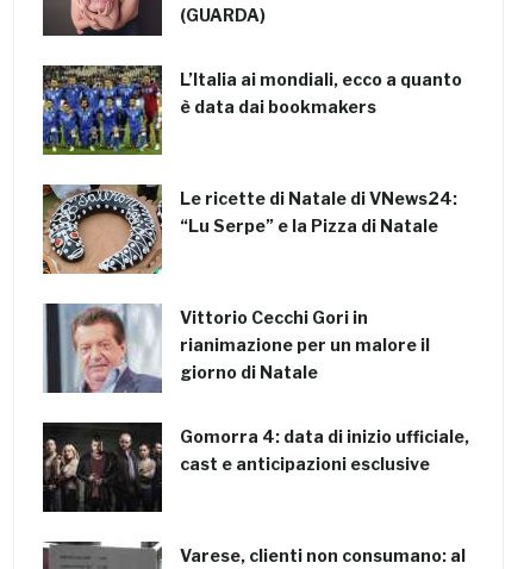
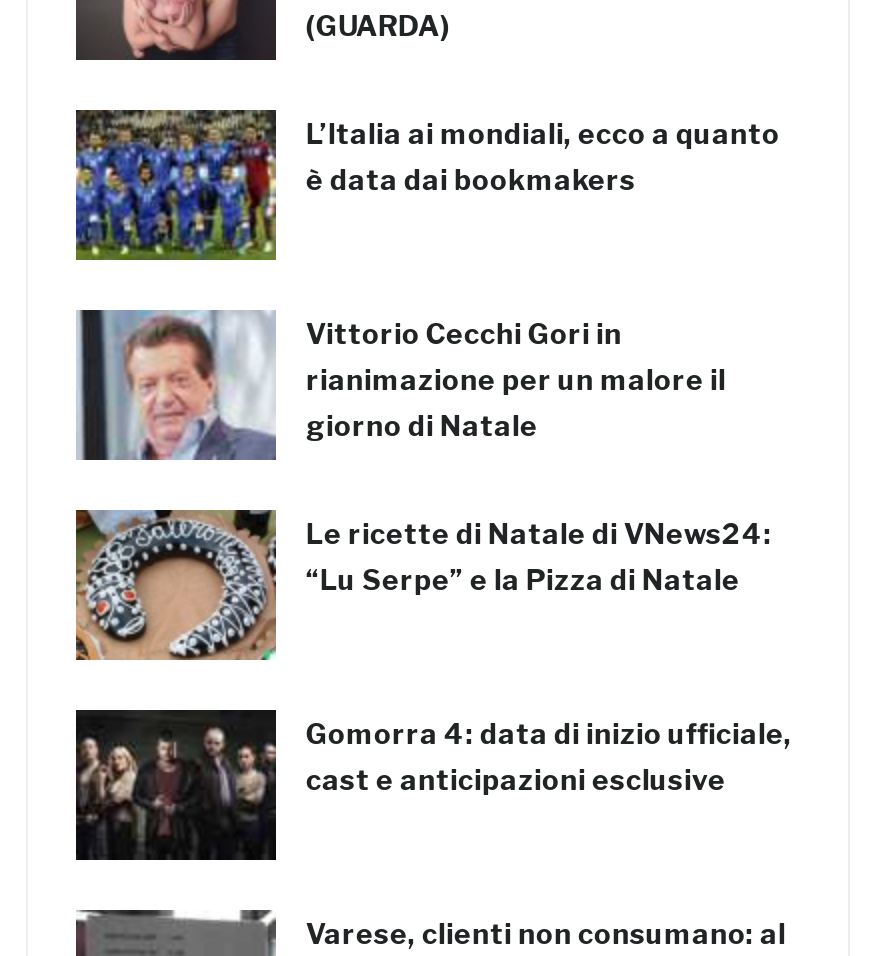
moved down: [image] | Le ricette di Natale di VNews24: | “Lu Serpe” e la Pizza di Natale

moved up: [image] | Vittorio Cecchi Gori in | rianimazione per un malore il | giorno di Natale
